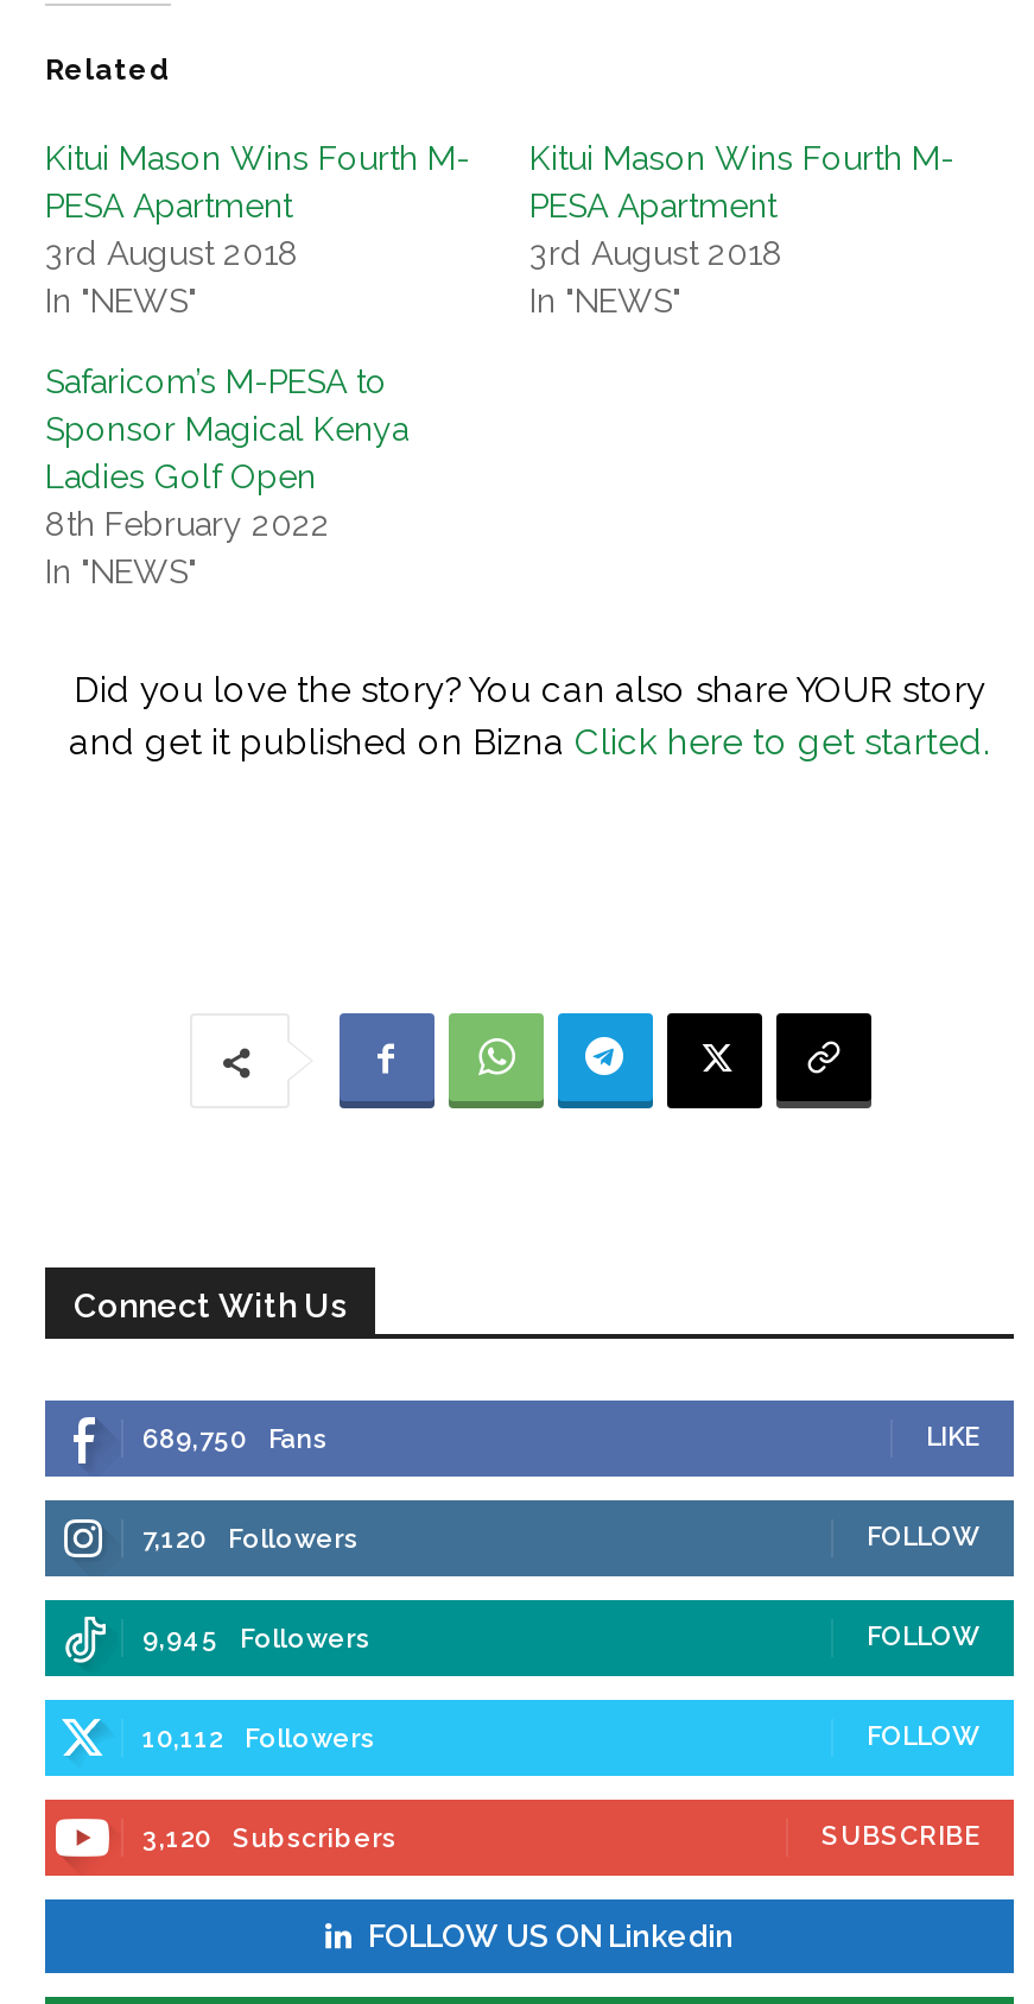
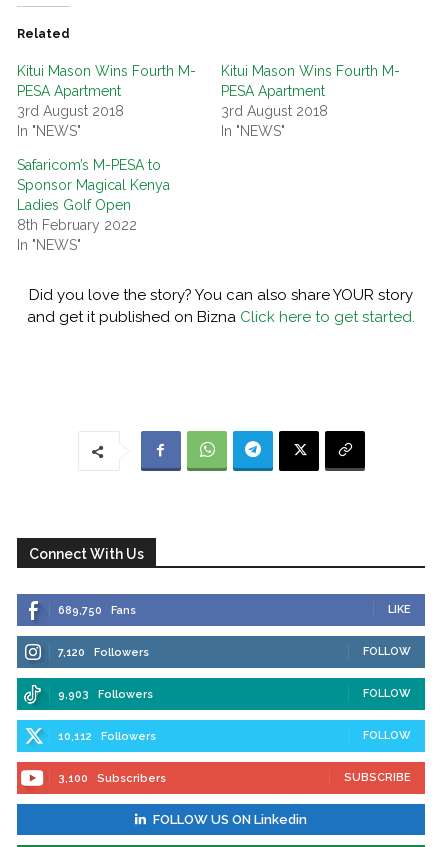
- 9,945 Followers
+ 9,903 Followers

- 3,120 Subscribers
+ 3,100 Subscribers
